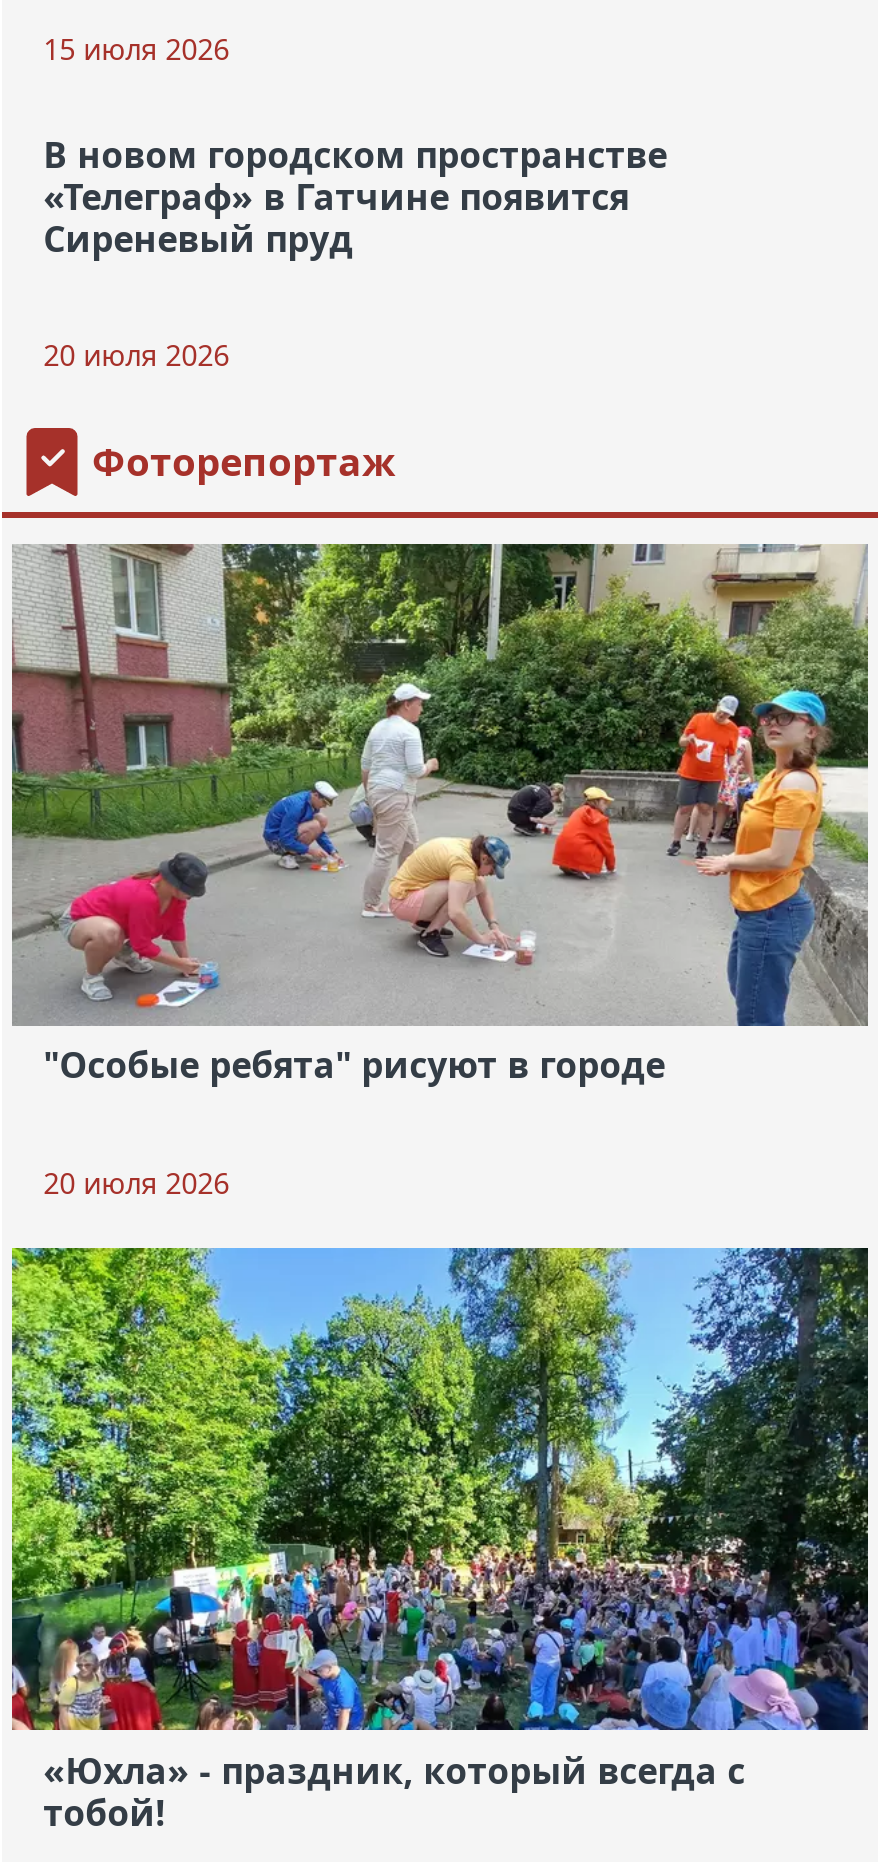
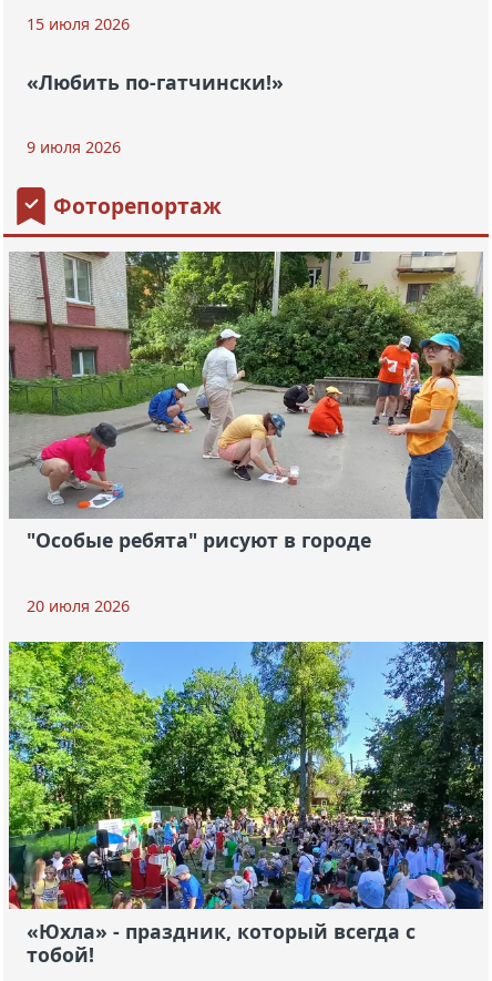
- В новом городском пространстве
- «Телеграф» в Гатчине появится
- Сиреневый пруд
+ «Любить по-гатчински!»

- 20 июля 2026
+ 9 июля 2026
